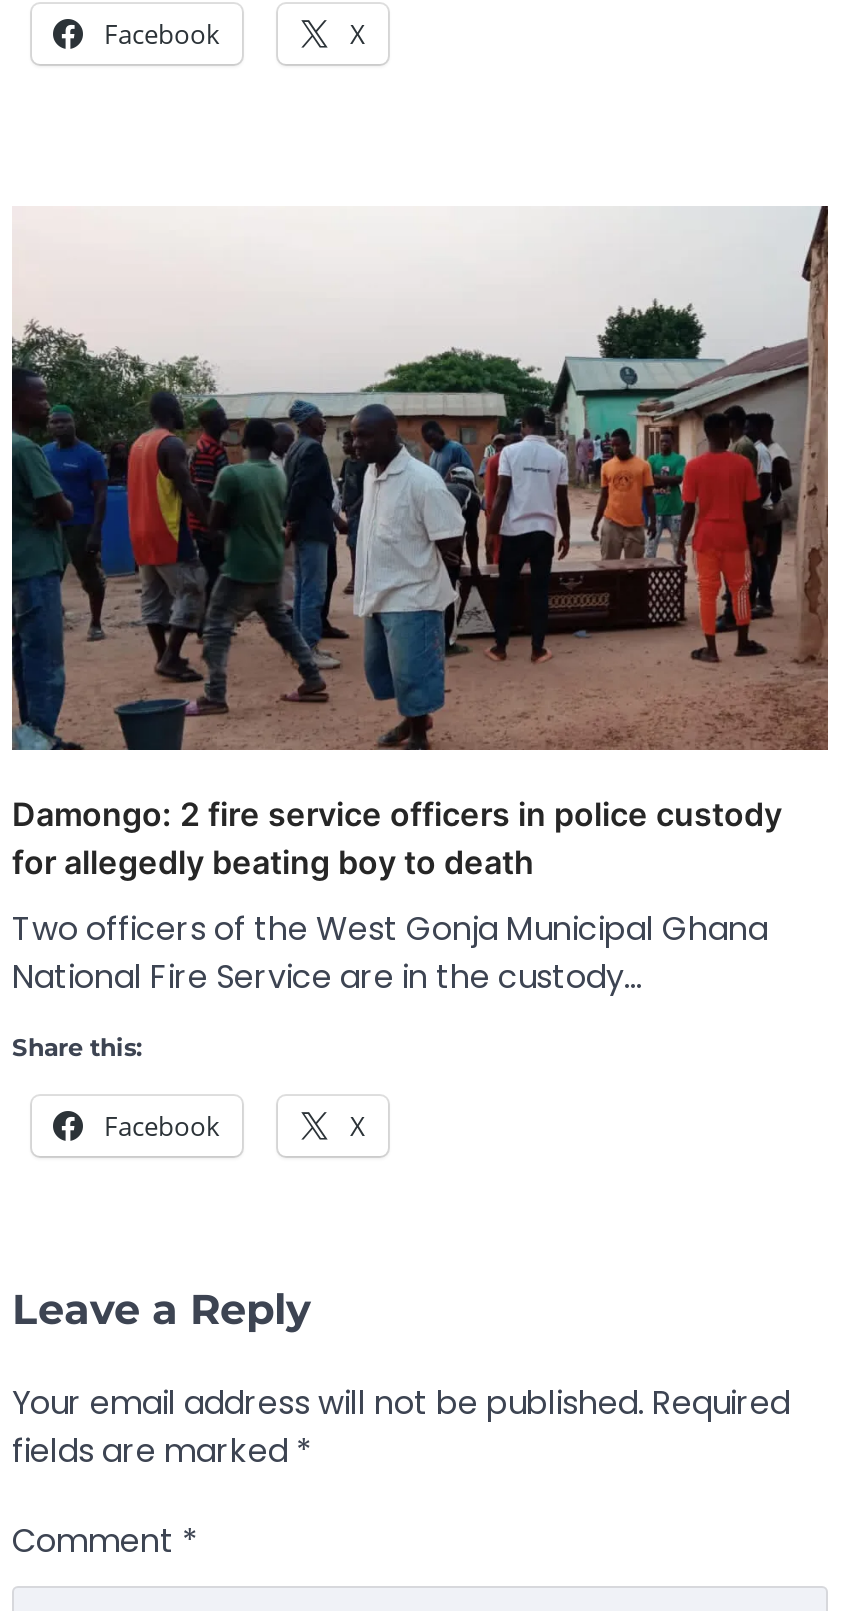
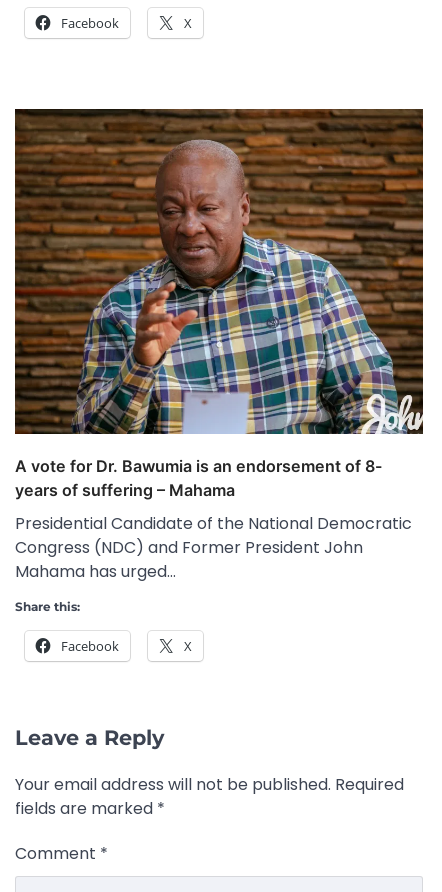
- [image]
- Damongo: 2 fire service officers in police custody
- for allegedly beating boy to death
+ [image]
+ A vote for Dr. Bawumia is an endorsement of 8-
+ years of suffering – Mahama

- Two officers of the West Gonja Municipal Ghana
- National Fire Service are in the custody…
+ Presidential Candidate of the National Democratic
+ Congress (NDC) and Former President John
+ Mahama has urged…
